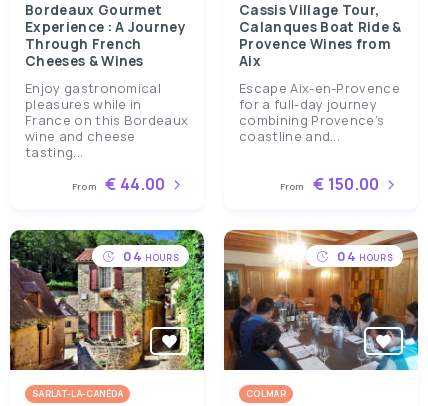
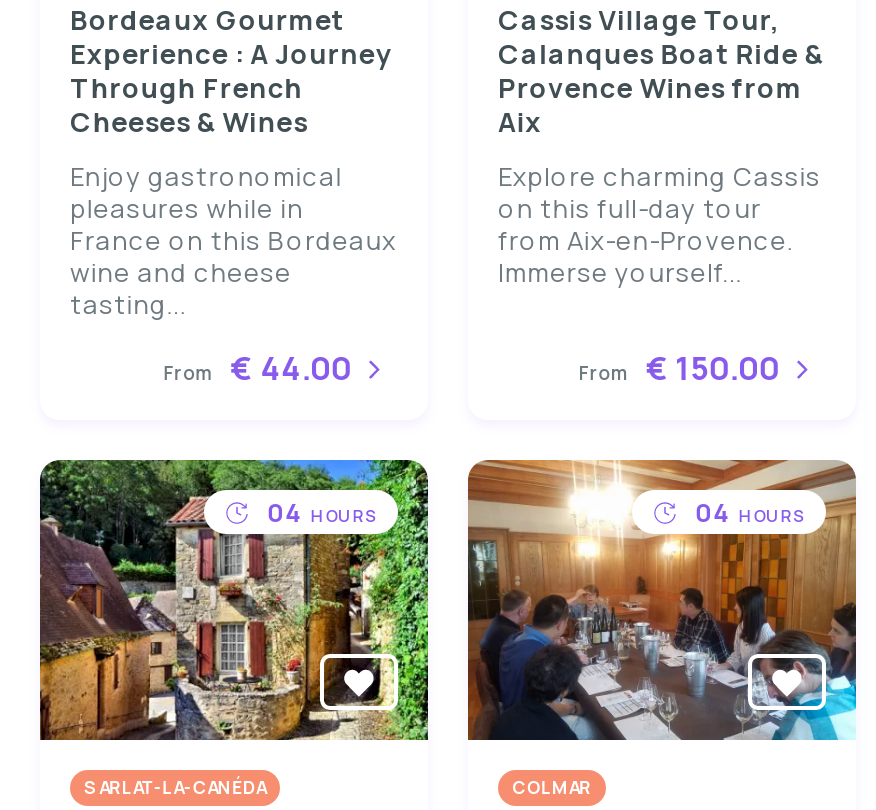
- Escape Aix-en-Provence
- for a full-day journey
- combining Provence’s
- coastline and...
+ Explore charming Cassis
+ on this full-day tour
+ from Aix-en-Provence.
+ Immerse yourself...
